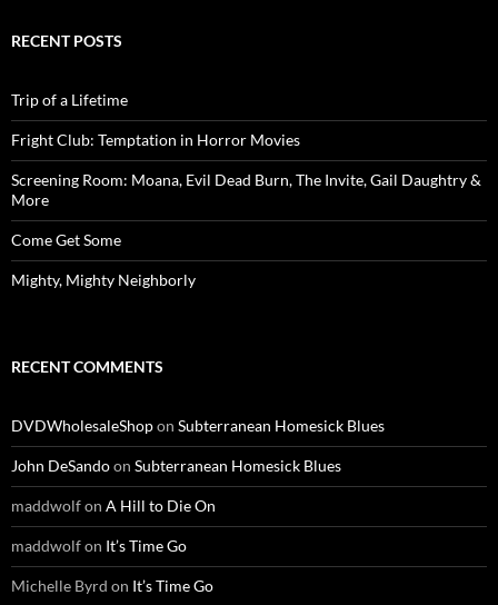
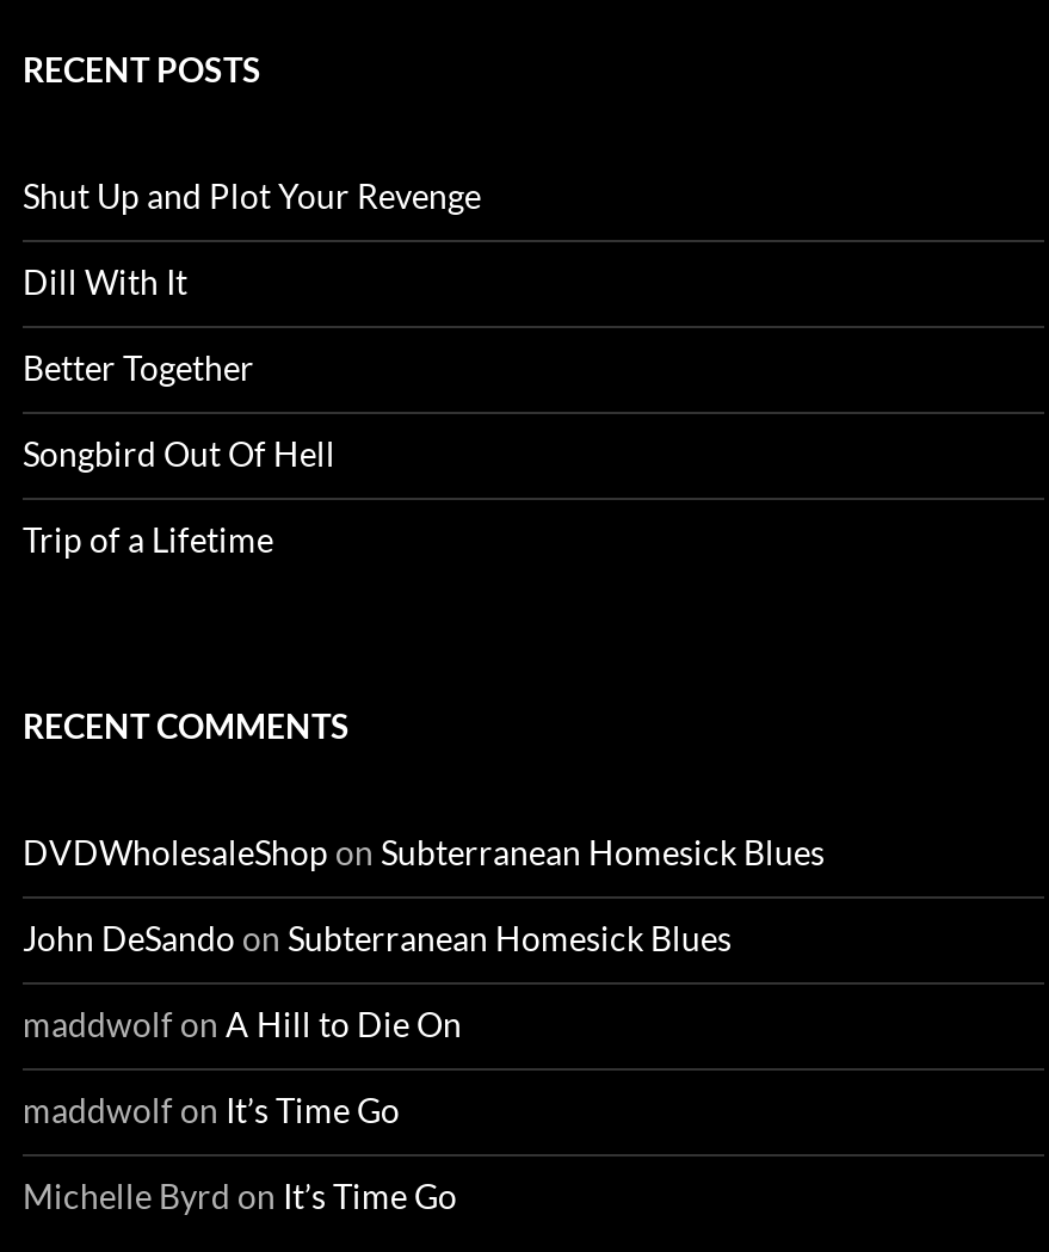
+ Shut Up and Plot Your Revenge
+ Dill With It
+ Better Together
+ Songbird Out Of Hell

moved down: Trip of a Lifetime

- Fright Club: Temptation in Horror Movies
- Screening Room: Moana, Evil Dead Burn, The Invite, Gail Daughtry &
- More
- Come Get Some
- Mighty, Mighty Neighborly
